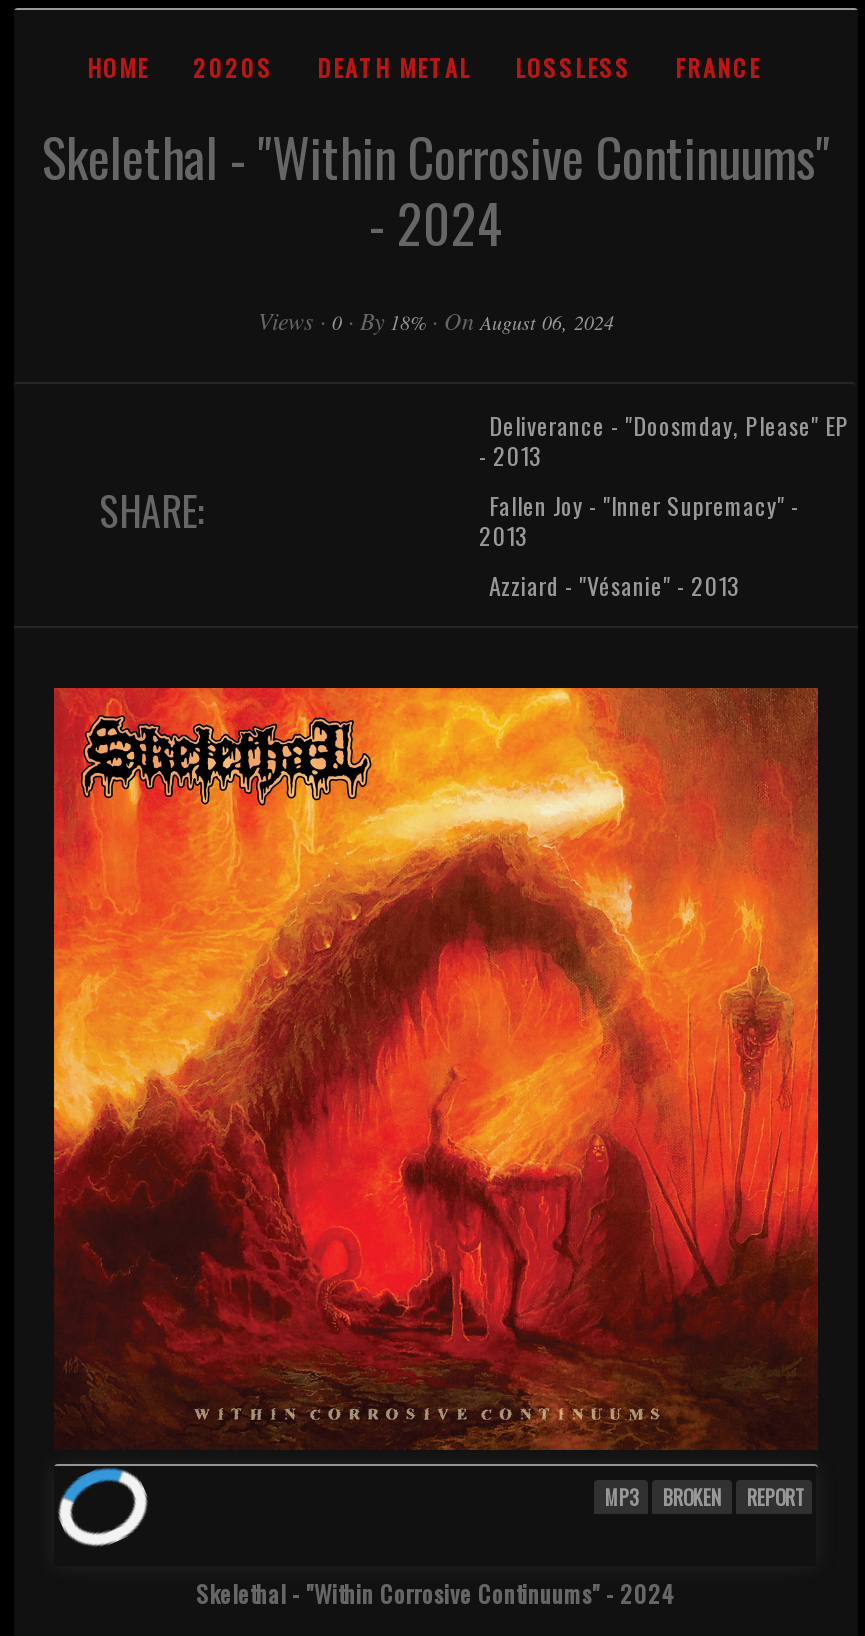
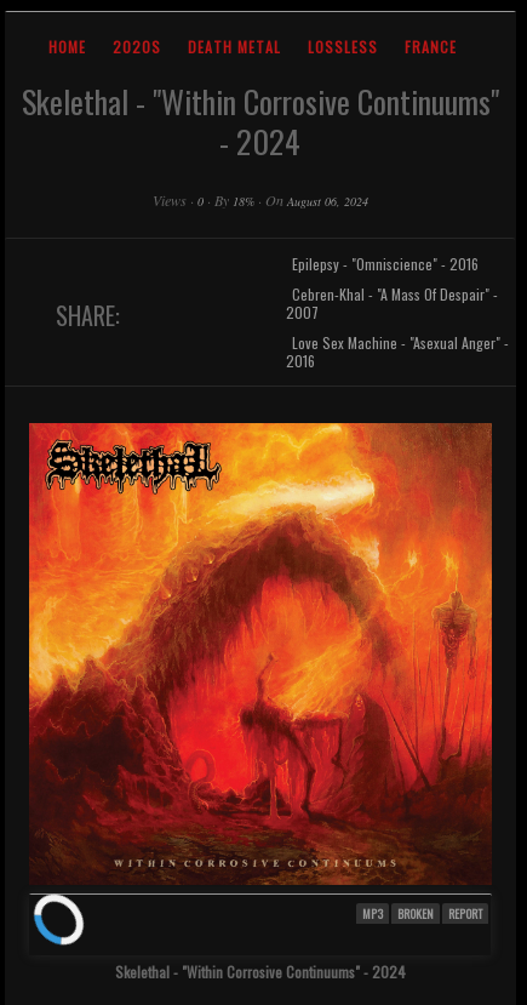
- Deliverance - "Doosmday, Please" EP
- - 2013
+ Epilepsy - "Omniscience" - 2016

- Fallen Joy - "Inner Supremacy" -
- 2013
+ Cebren-Khal - "A Mass Of Despair" -
+ 2007

- Azziard - "Vésanie" - 2013
+ Love Sex Machine - "Asexual Anger" -
+ 2016

- [image]
+ [image]
